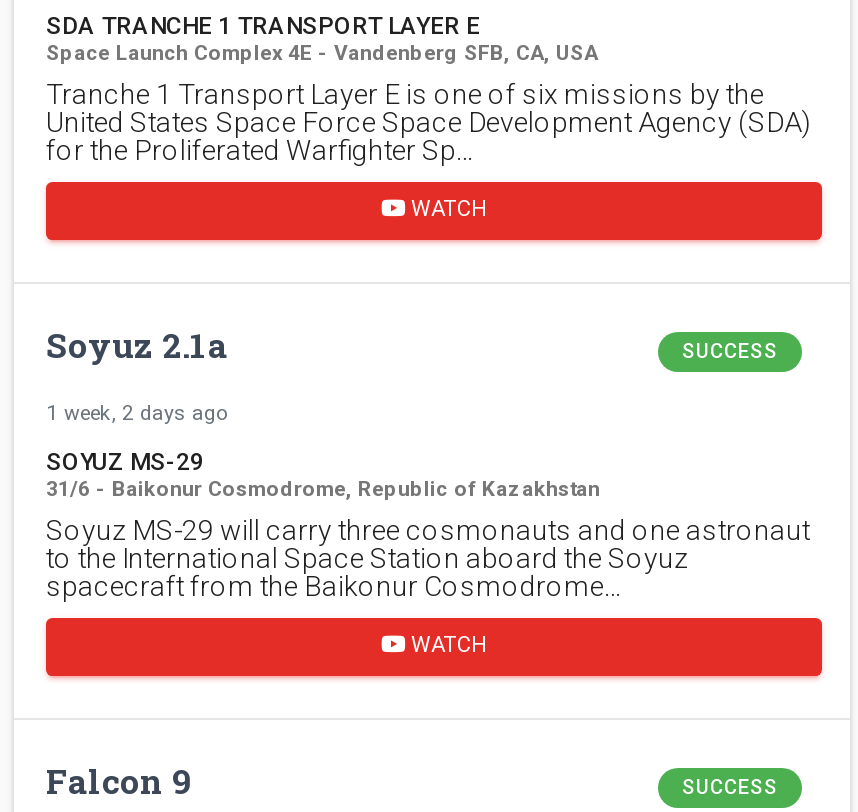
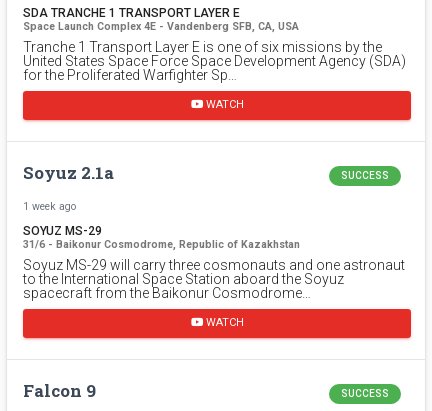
- 1 week, 2 days ago
+ 1 week ago
